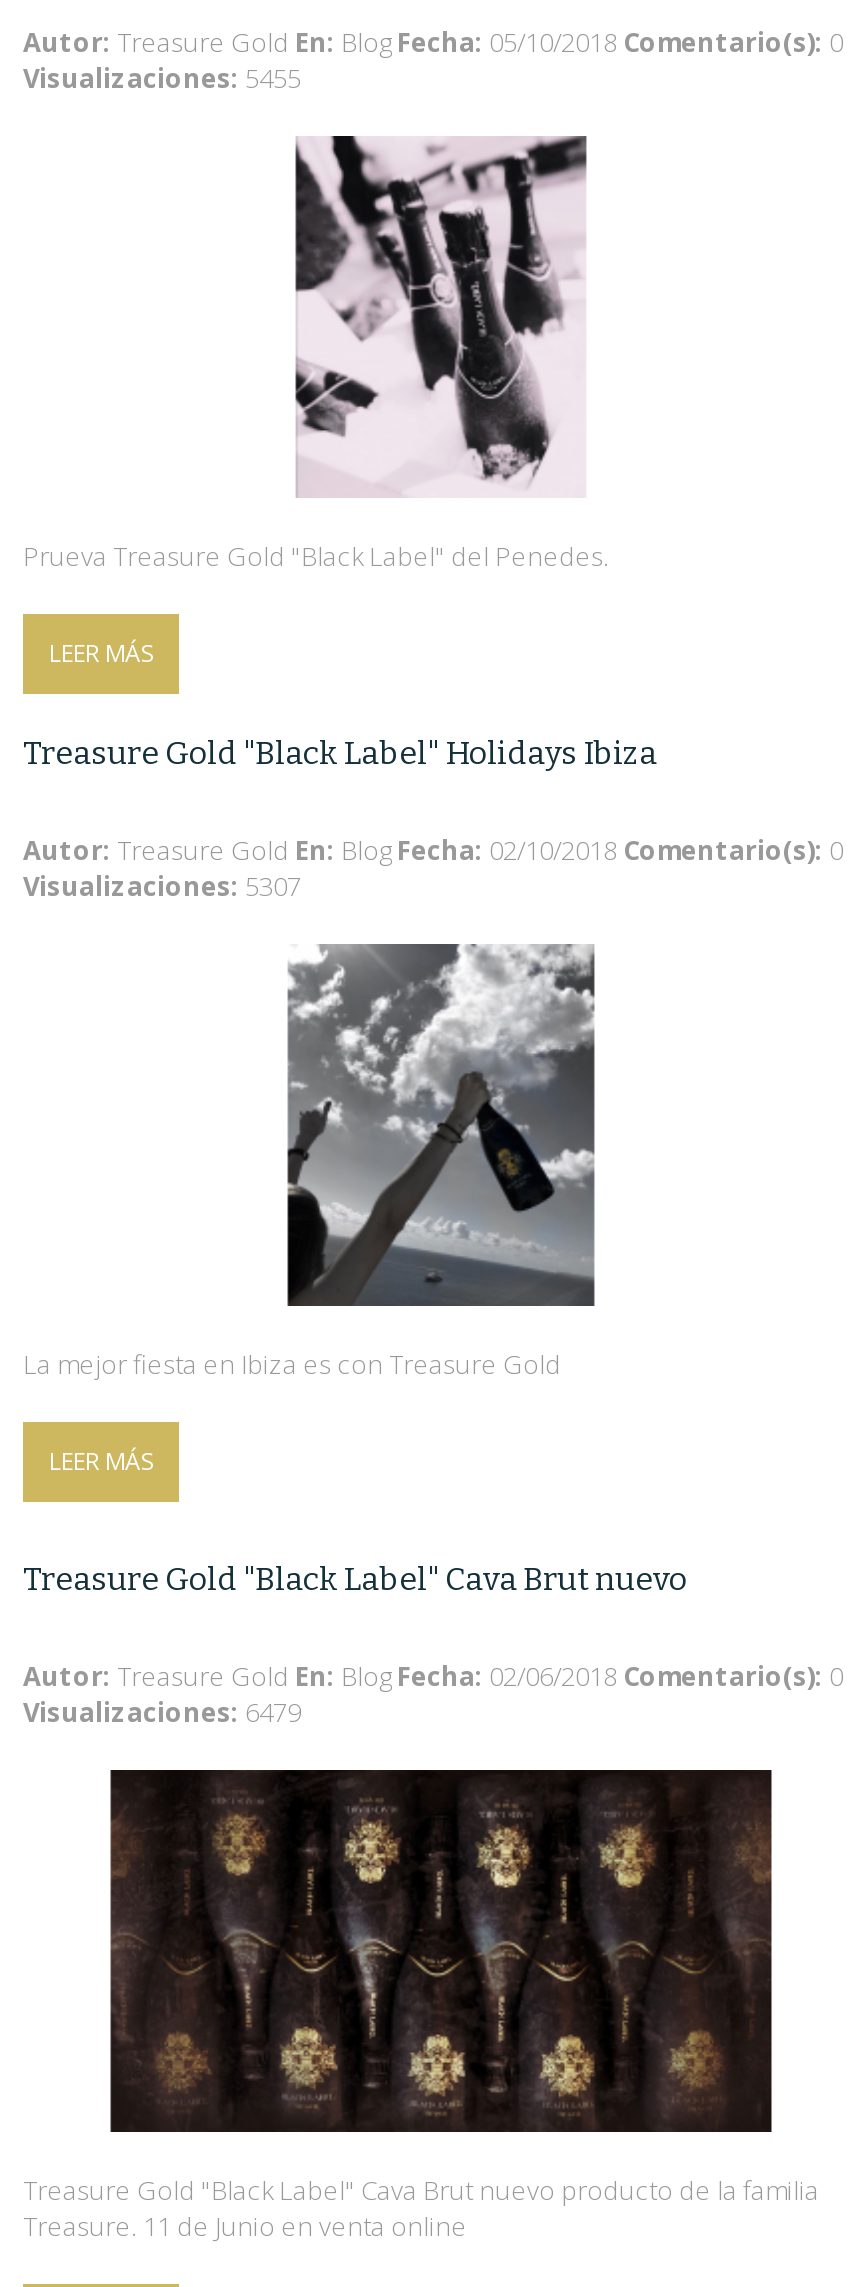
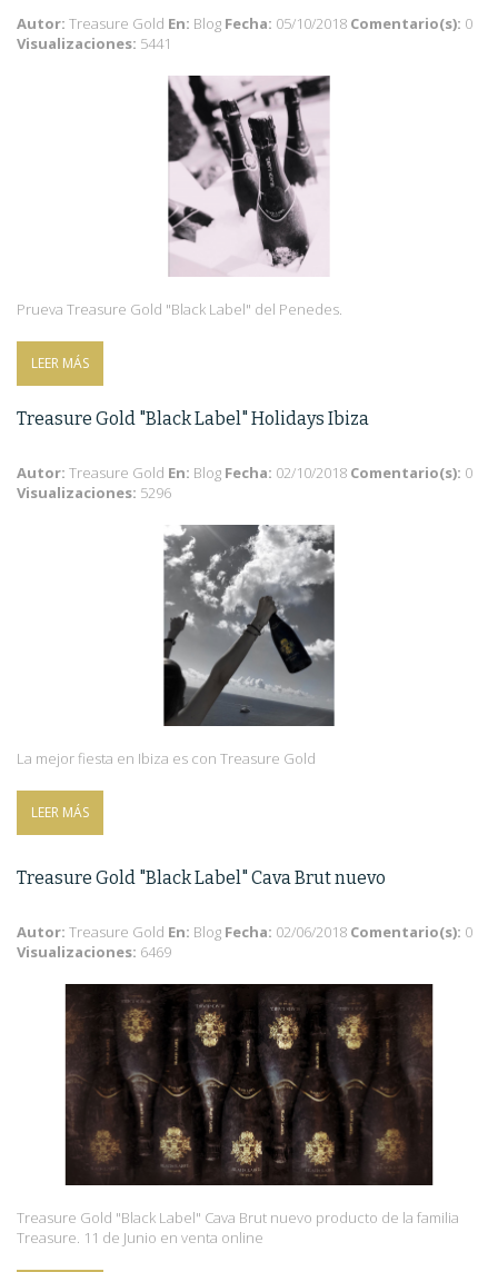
- Visualizaciones: 5455
+ Visualizaciones: 5441

- Visualizaciones: 5307
+ Visualizaciones: 5296

- Visualizaciones: 6479
+ Visualizaciones: 6469
